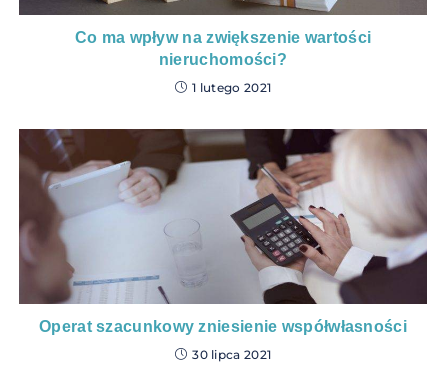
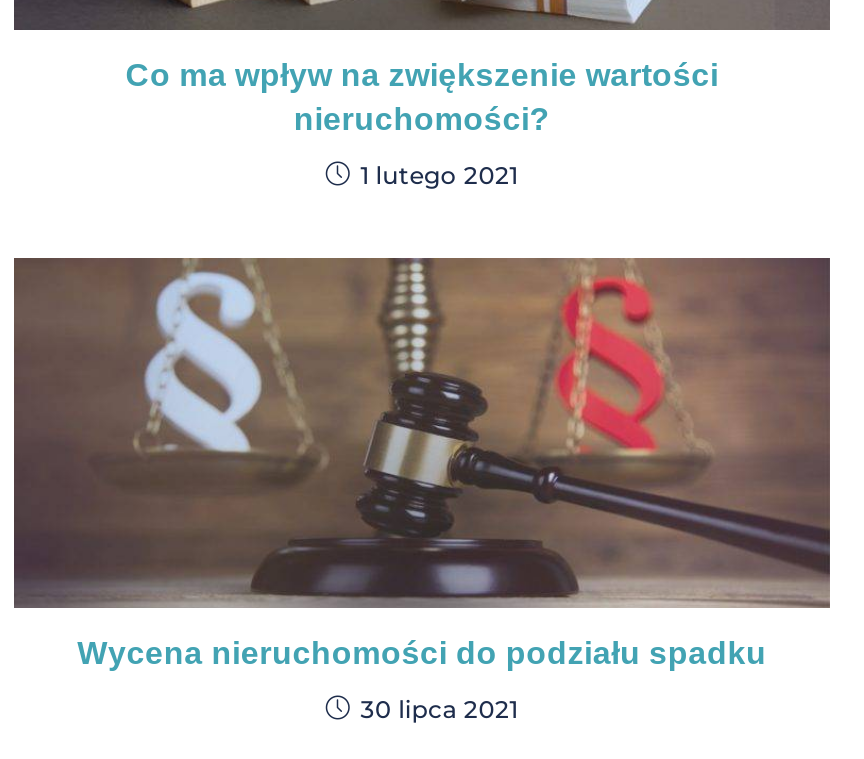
- [image]
- Operat szacunkowy zniesienie współwłasności
+ [image]
+ Wycena nieruchomości do podziału spadku
